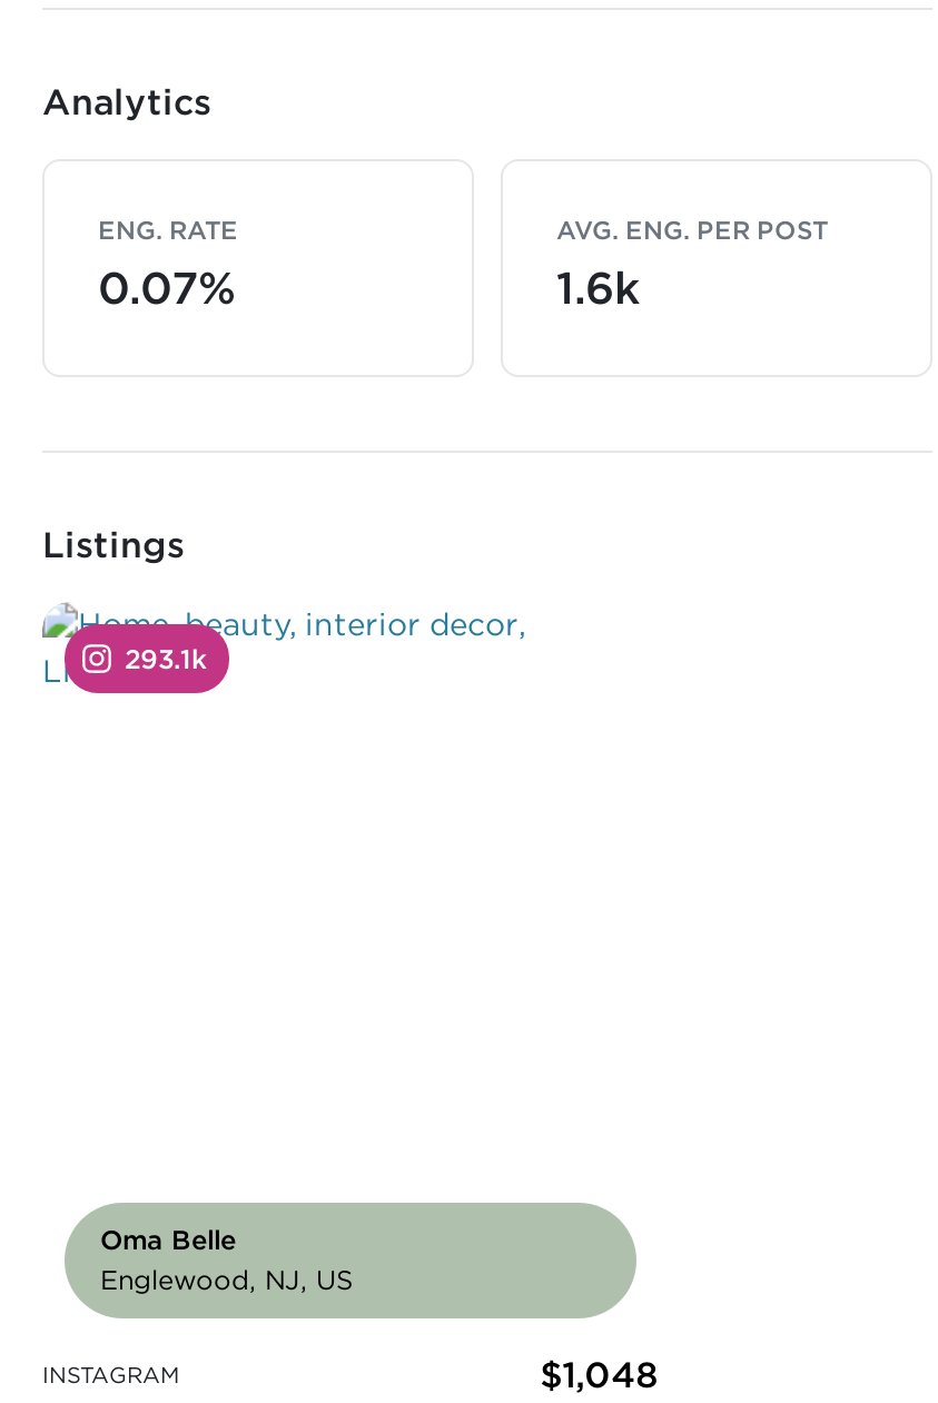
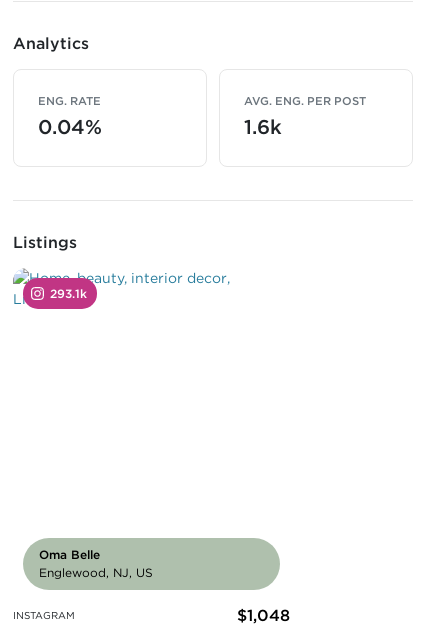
- 0.07%
+ 0.04%
